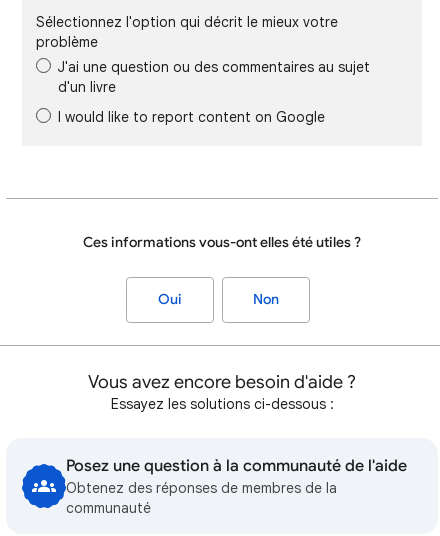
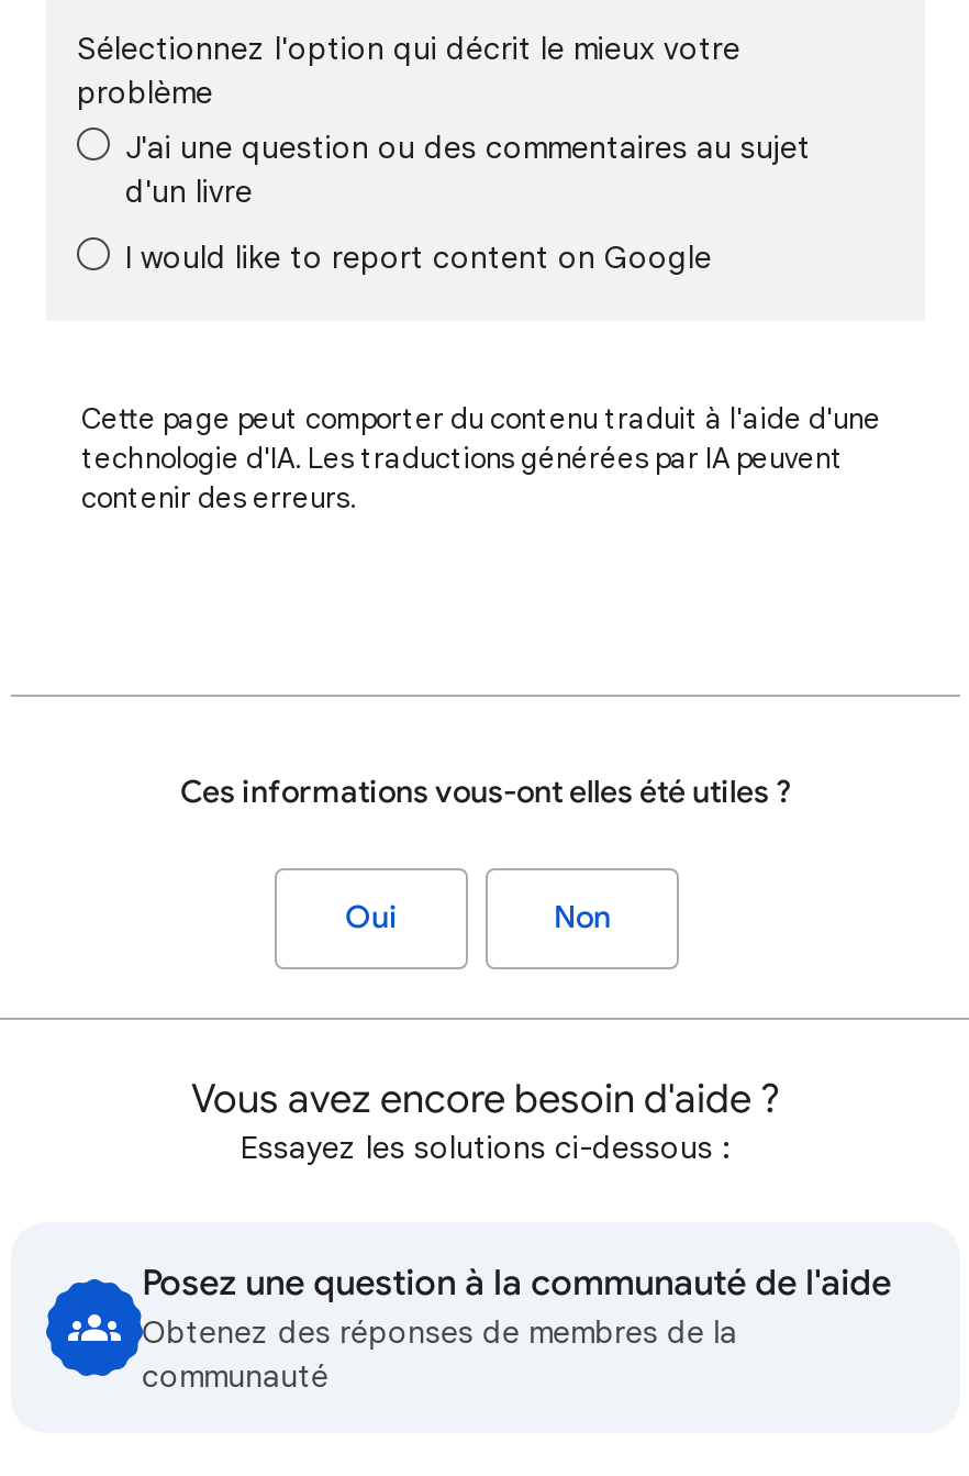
+ Cette page peut comporter du contenu traduit à l'aide d'une
+ technologie d'IA. Les traductions générées par IA peuvent
+ contenir des erreurs.
